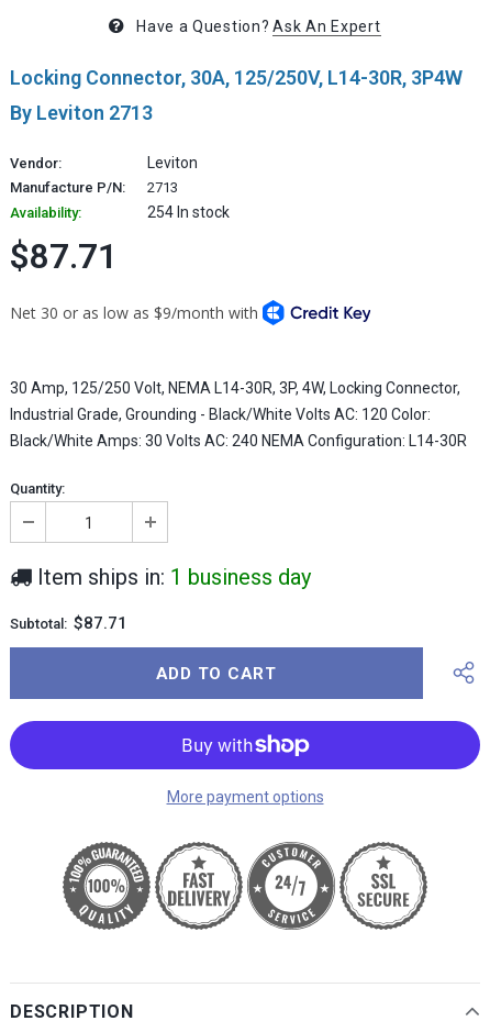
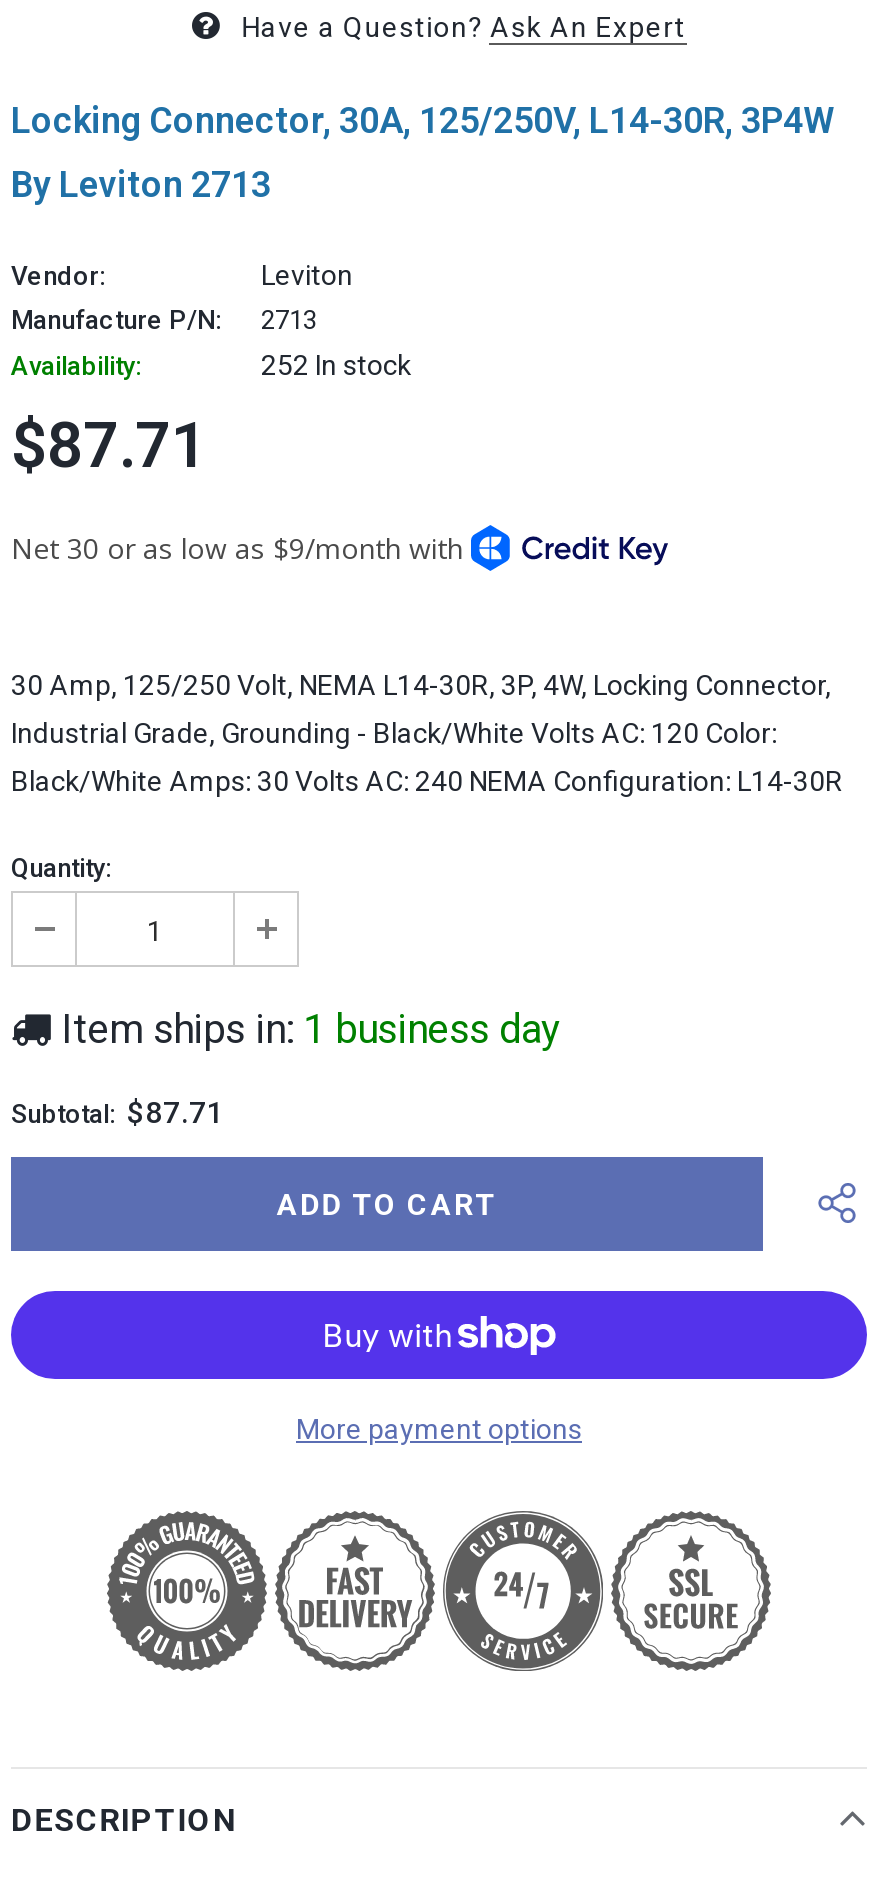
- 254 In stock
+ 252 In stock
